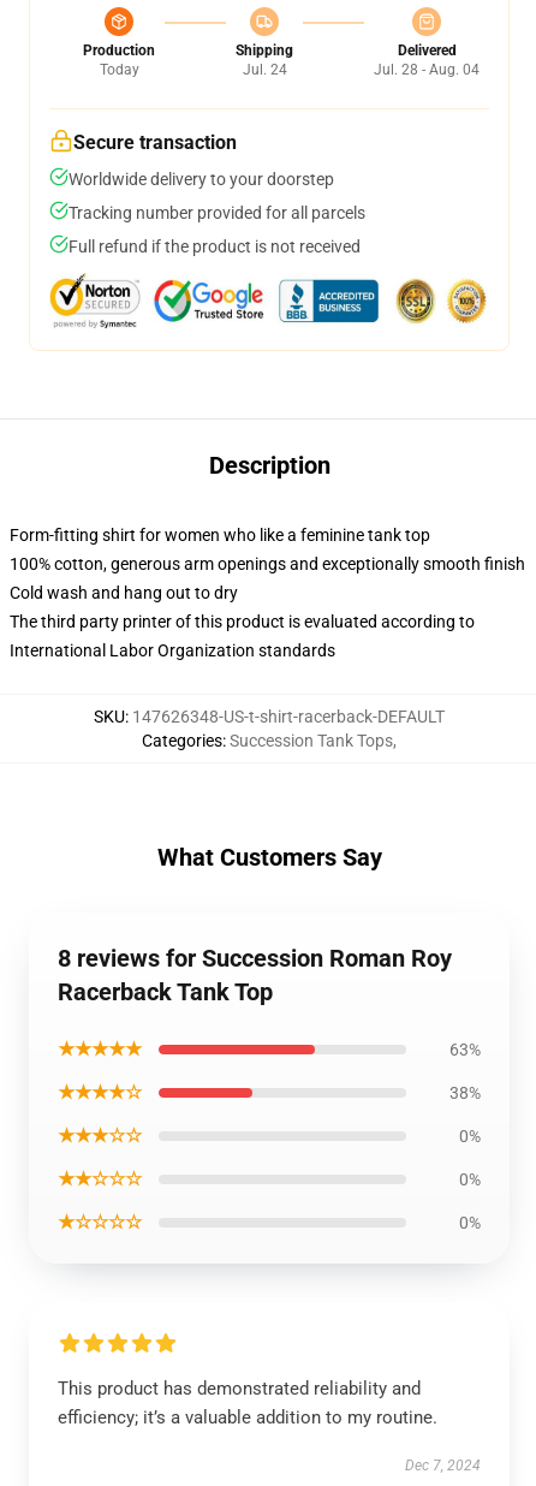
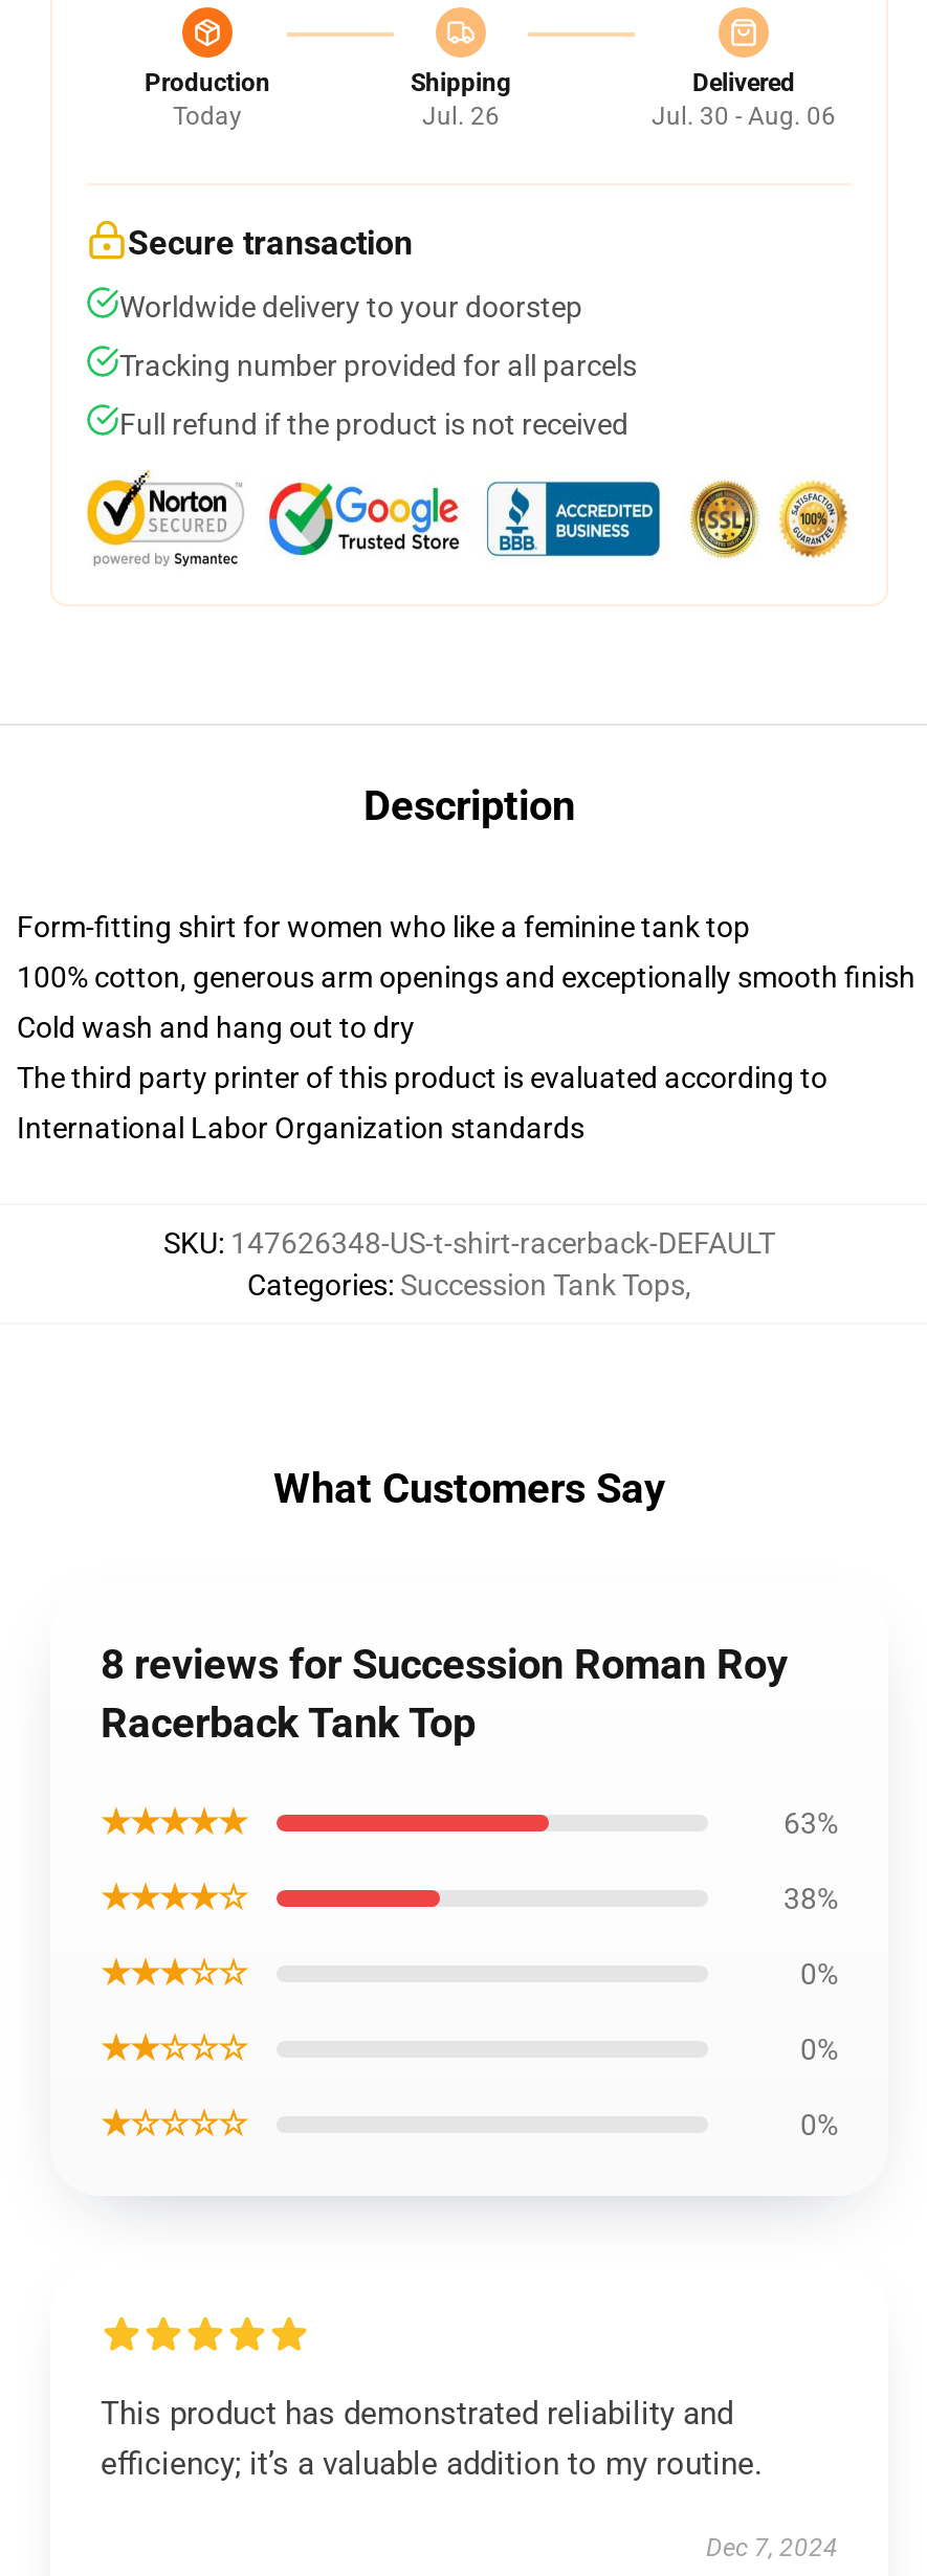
- Jul. 24
+ Jul. 26

- Jul. 28 - Aug. 04
+ Jul. 30 - Aug. 06
